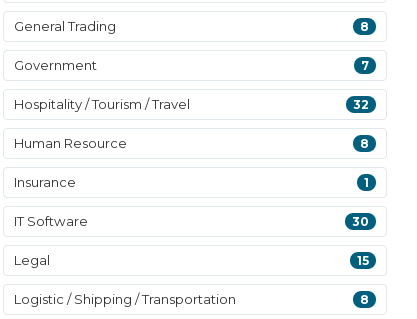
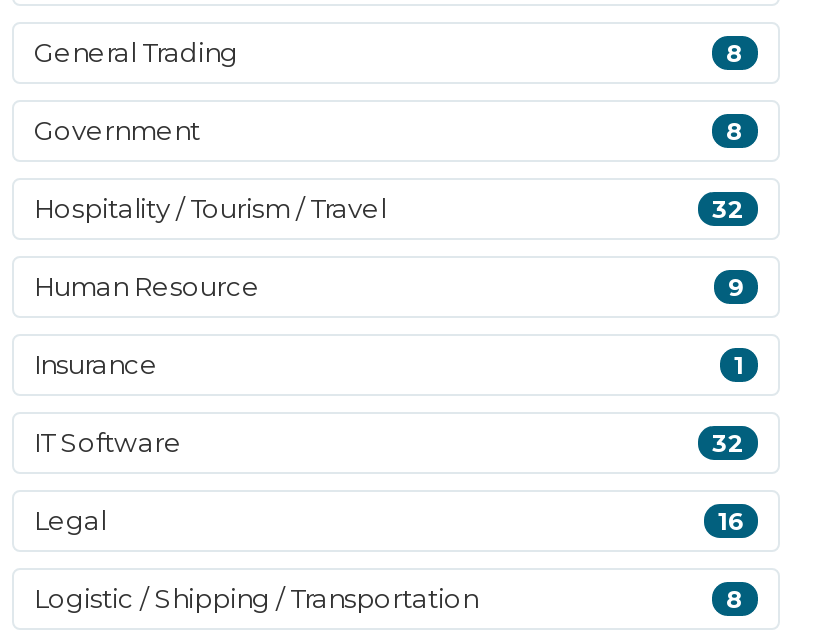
- 7
+ 8

- 8
+ 9

- 30
+ 32

- 15
+ 16
